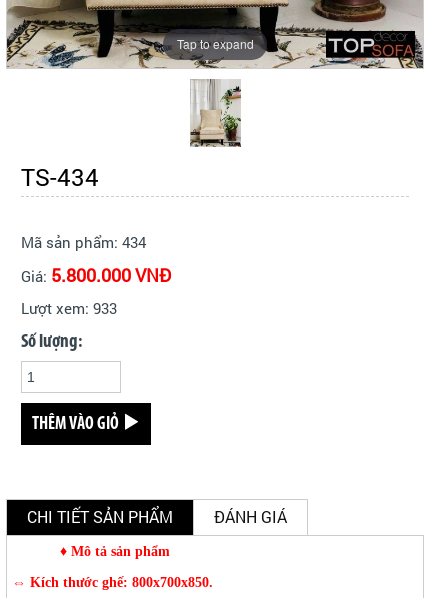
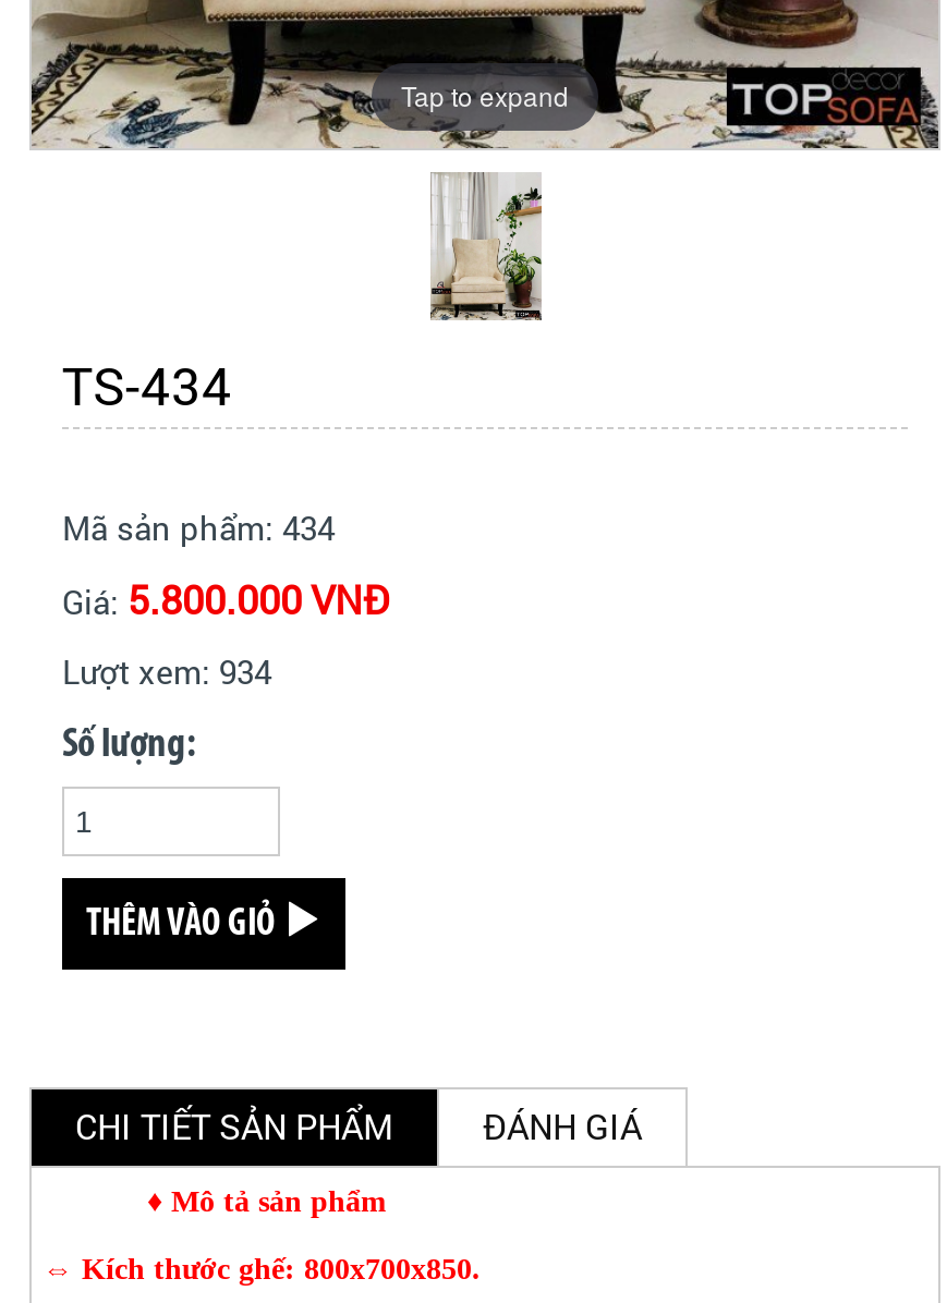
- Lượt xem: 933
+ Lượt xem: 934
